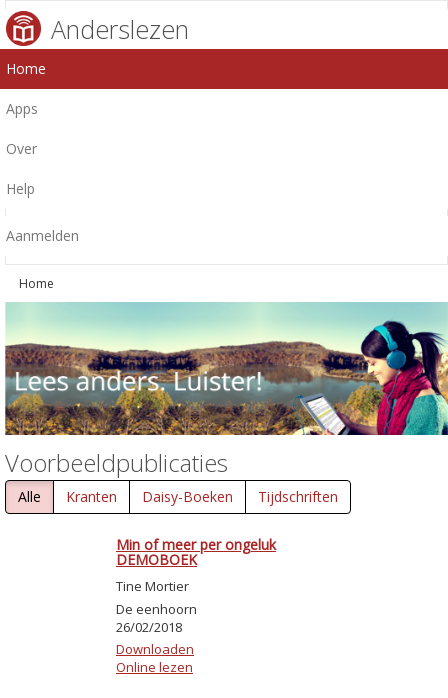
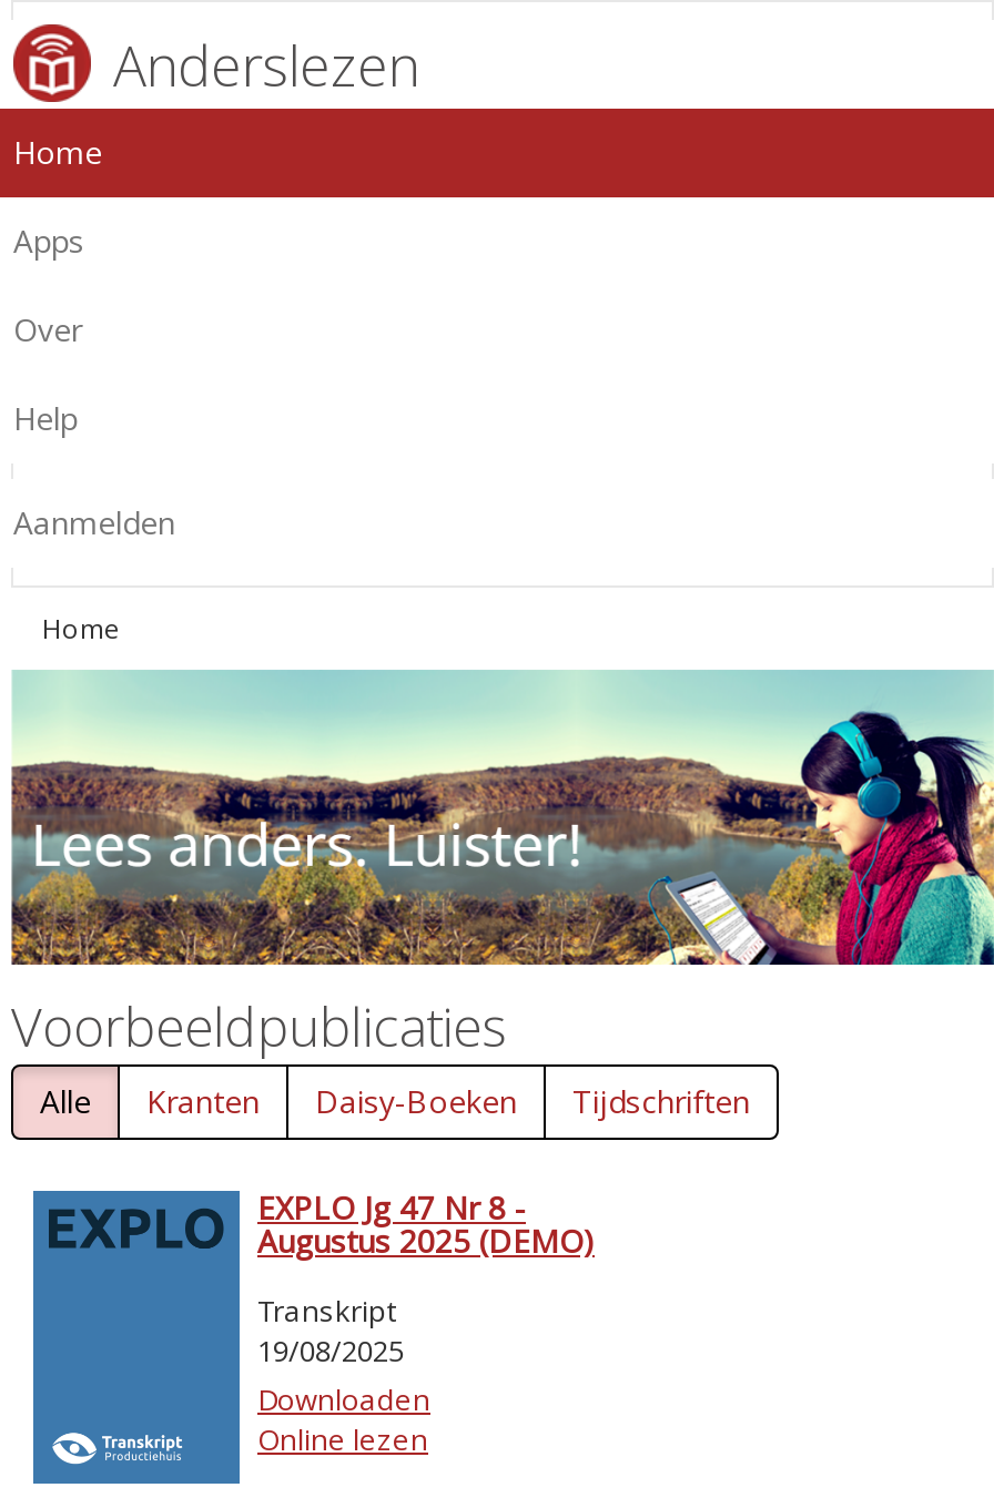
+ [image]

- Min of meer per ongeluk
- DEMOBOEK
- Tine Mortier
- De eenhoorn
- 26/02/2018
+ EXPLO Jg 47 Nr 8 -
+ Augustus 2025 (DEMO)
+ Transkript
+ 19/08/2025
